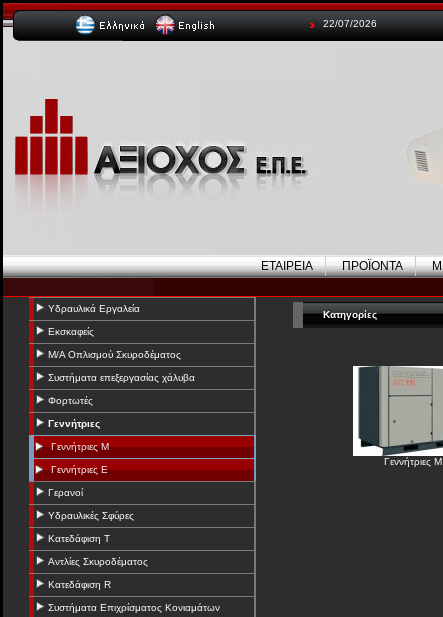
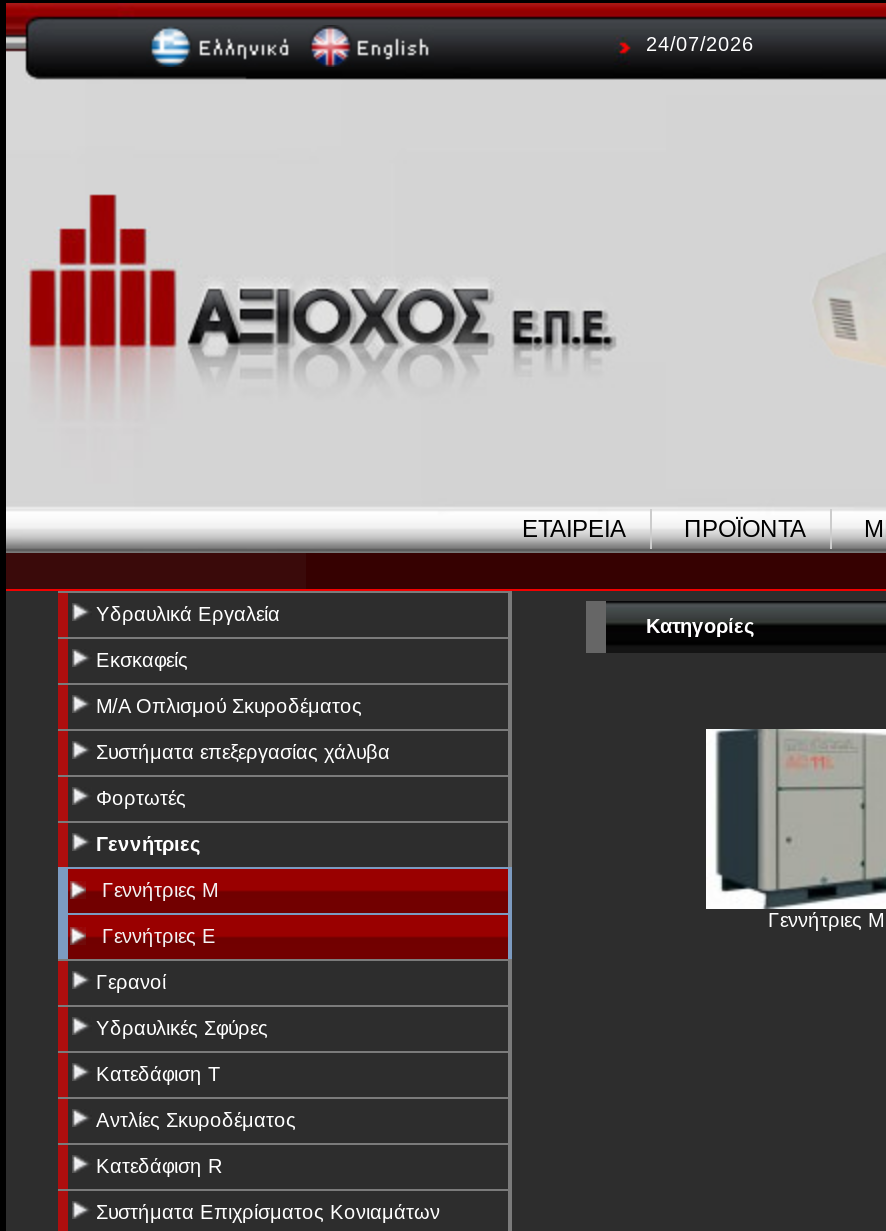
- 22/07/2026
+ 24/07/2026
